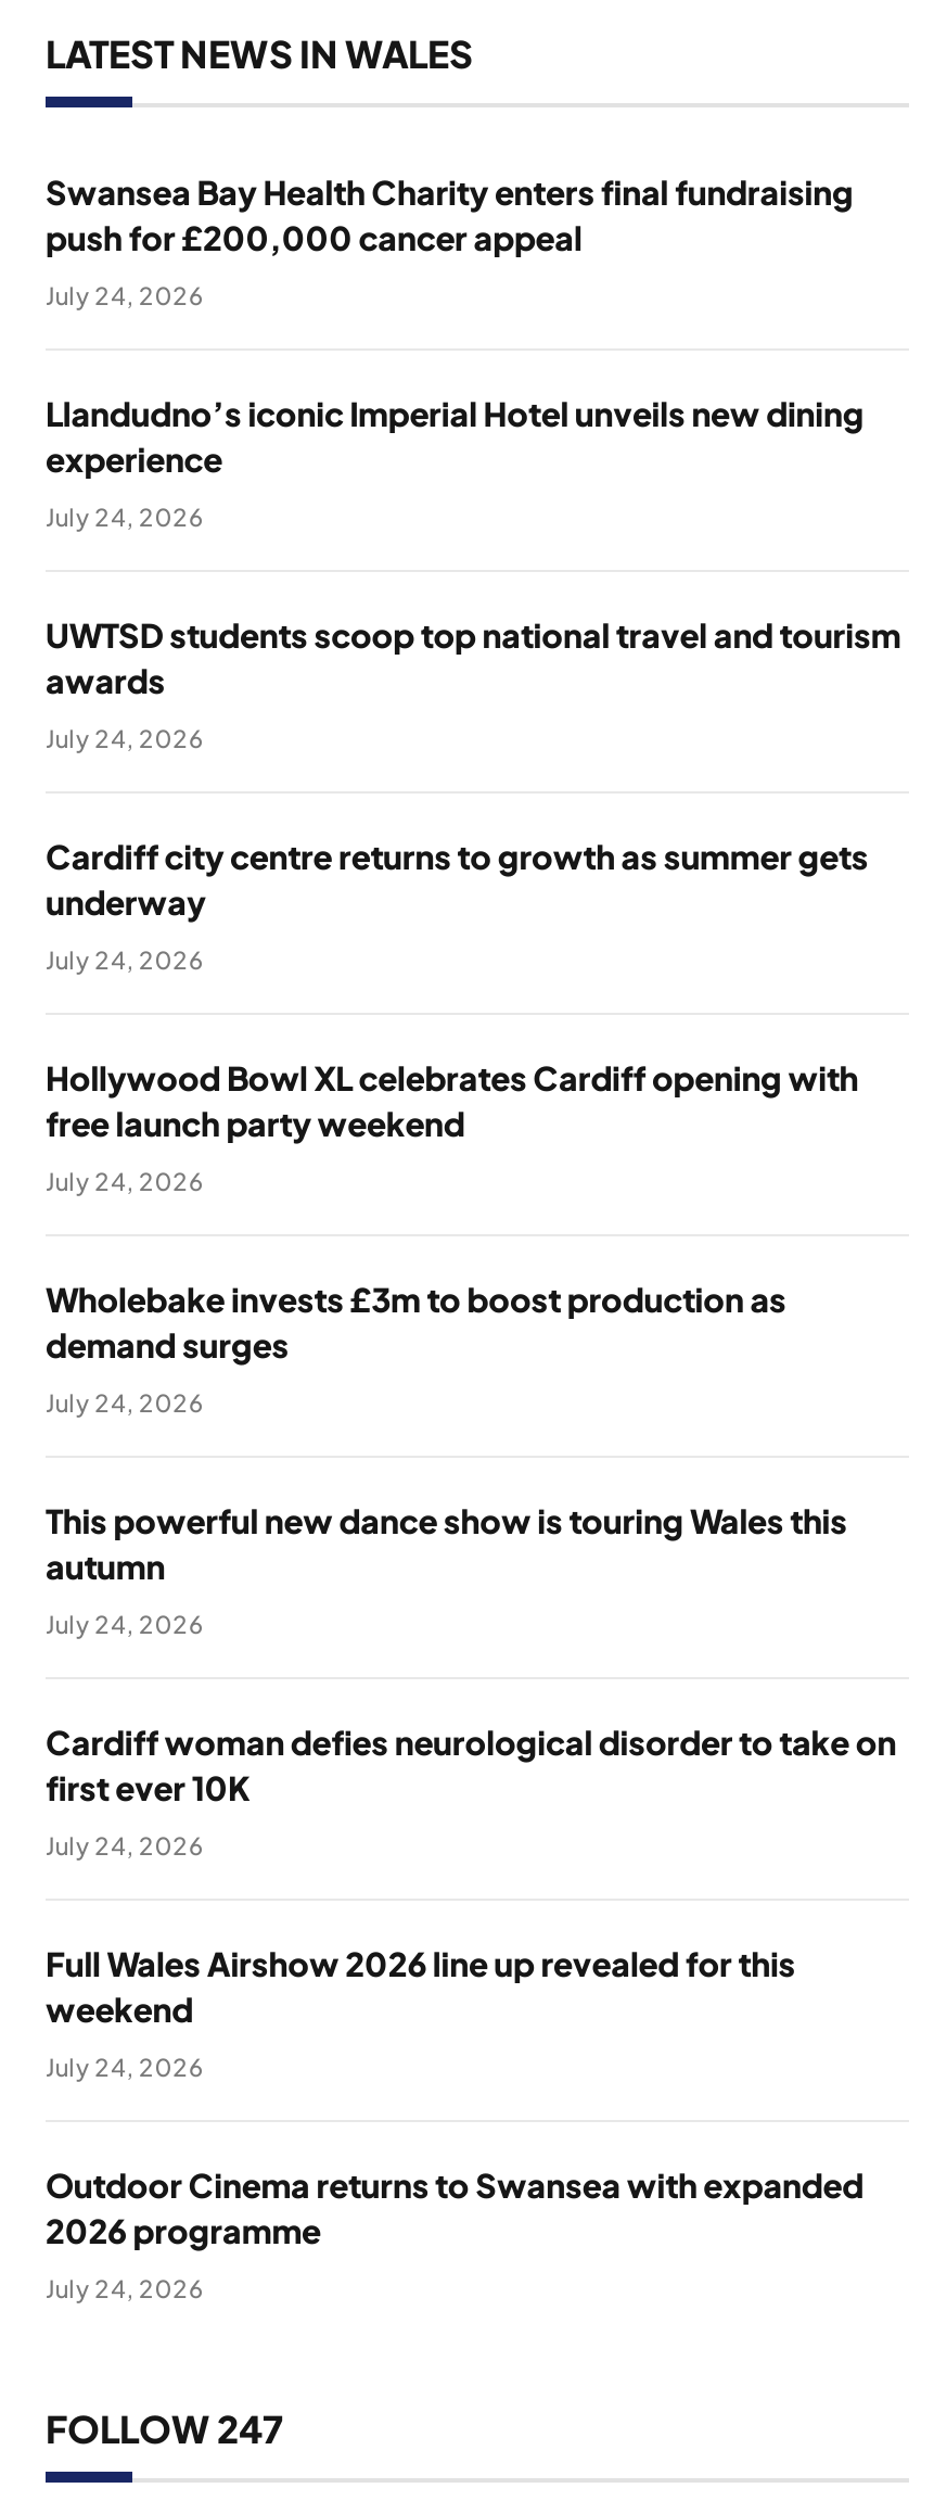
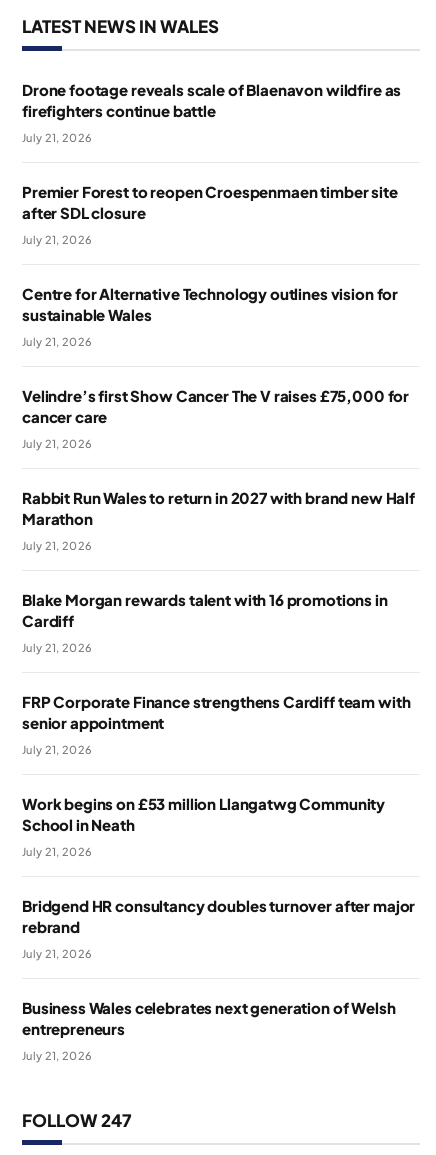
- Swansea Bay Health Charity enters final fundraising
- push for £200,000 cancer appeal
+ Drone footage reveals scale of Blaenavon wildfire as
+ firefighters continue battle

- July 24, 2026
+ July 21, 2026

- Llandudno’s iconic Imperial Hotel unveils new dining
- experience
+ Premier Forest to reopen Croespenmaen timber site
+ after SDL closure

- July 24, 2026
+ July 21, 2026

- UWTSD students scoop top national travel and tourism
- awards
+ Centre for Alternative Technology outlines vision for
+ sustainable Wales

- July 24, 2026
+ July 21, 2026

- Cardiff city centre returns to growth as summer gets
- underway
+ Velindre’s first Show Cancer The V raises £75,000 for
+ cancer care

- July 24, 2026
+ July 21, 2026

- Hollywood Bowl XL celebrates Cardiff opening with
- free launch party weekend
+ Rabbit Run Wales to return in 2027 with brand new Half
+ Marathon

- July 24, 2026
+ July 21, 2026

- Wholebake invests £3m to boost production as
- demand surges
+ Blake Morgan rewards talent with 16 promotions in
+ Cardiff

- July 24, 2026
+ July 21, 2026

- This powerful new dance show is touring Wales this
- autumn
+ FRP Corporate Finance strengthens Cardiff team with
+ senior appointment

- July 24, 2026
+ July 21, 2026

- Cardiff woman defies neurological disorder to take on
- first ever 10K
+ Work begins on £53 million Llangatwg Community
+ School in Neath

- July 24, 2026
+ July 21, 2026

- Full Wales Airshow 2026 line up revealed for this
- weekend
+ Bridgend HR consultancy doubles turnover after major
+ rebrand

- July 24, 2026
+ July 21, 2026

- Outdoor Cinema returns to Swansea with expanded
- 2026 programme
+ Business Wales celebrates next generation of Welsh
+ entrepreneurs

- July 24, 2026
+ July 21, 2026
